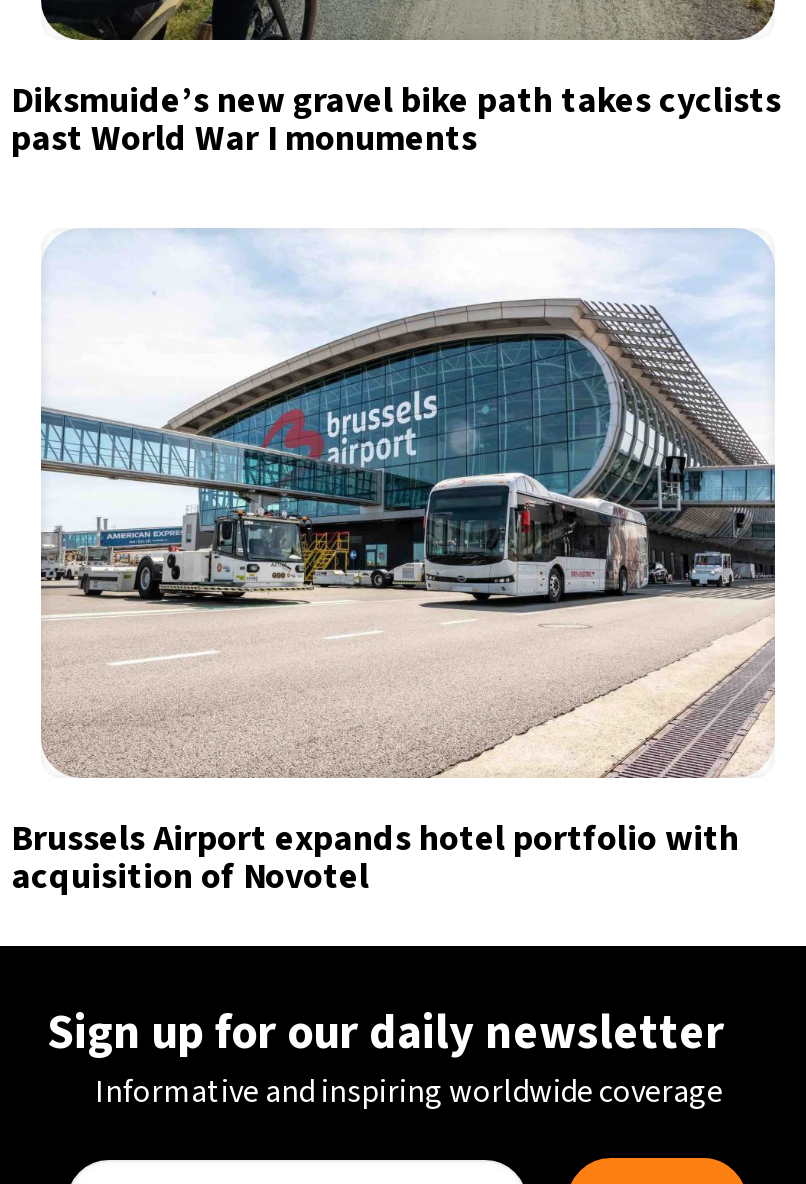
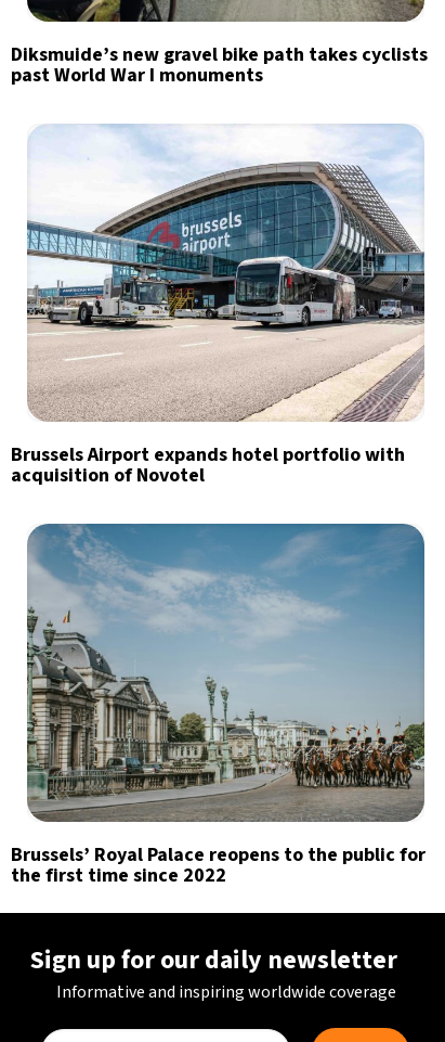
+ [image]
+ Brussels’ Royal Palace reopens to the public for
+ the first time since 2022
